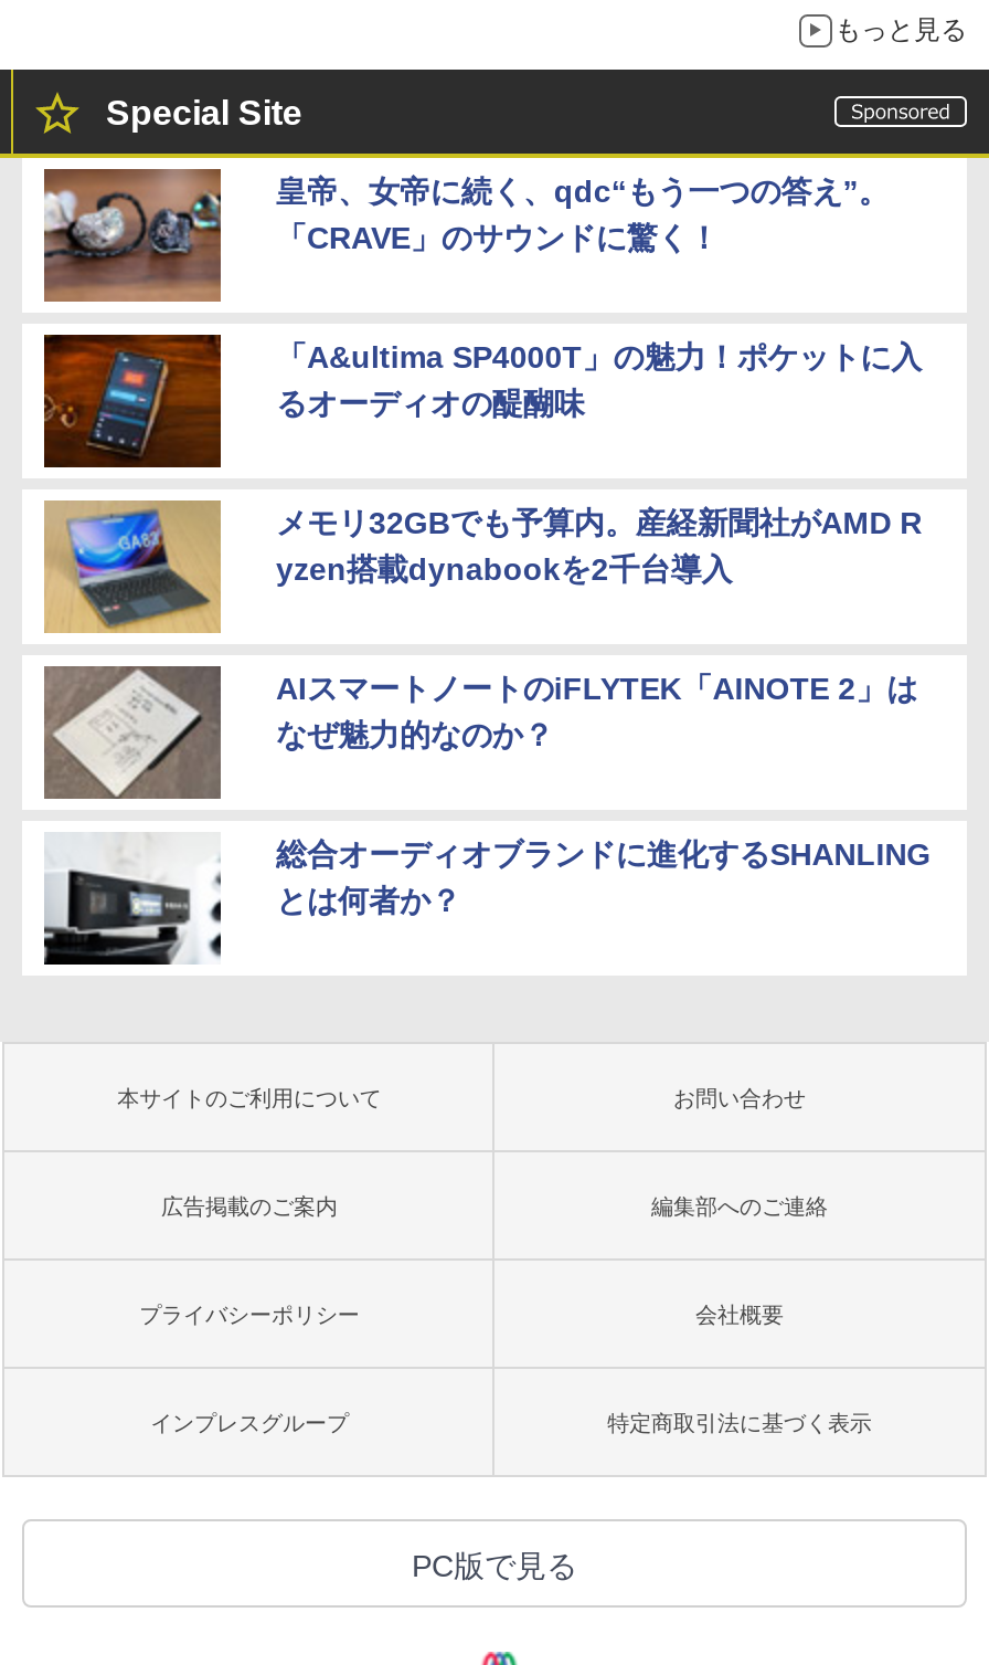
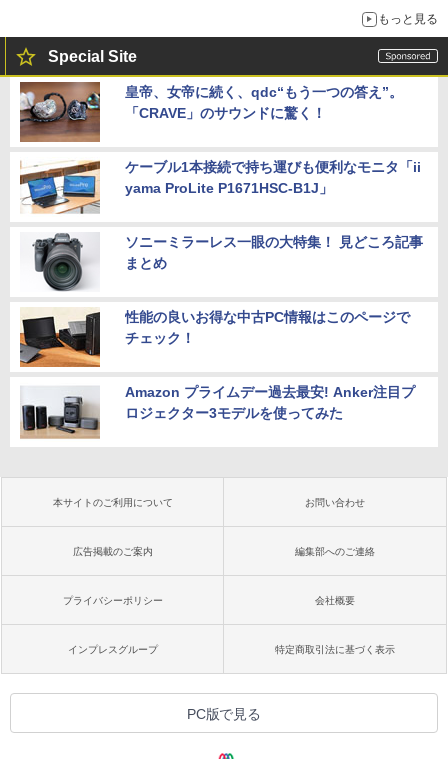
- [image]
- 「A&ultima SP4000T」の魅力！ポケットに入
- るオーディオの醍醐味
+ [image]
+ ケーブル1本接続で持ち運びも便利なモニタ「ii
+ yama ProLite P1671HSC-B1J」

- [image]
- メモリ32GBでも予算内。産経新聞社がAMD R
- yzen搭載dynabookを2千台導入
+ [image]
+ ソニーミラーレス一眼の大特集！ 見どころ記事
+ まとめ

- [image]
- AIスマートノートのiFLYTEK「AINOTE 2」は
- なぜ魅力的なのか？
+ [image]
+ 性能の良いお得な中古PC情報はこのページで
+ チェック！

- [image]
- 総合オーディオブランドに進化するSHANLING
- とは何者か？
+ [image]
+ Amazon プライムデー過去最安! Anker注目プ
+ ロジェクター3モデルを使ってみた
